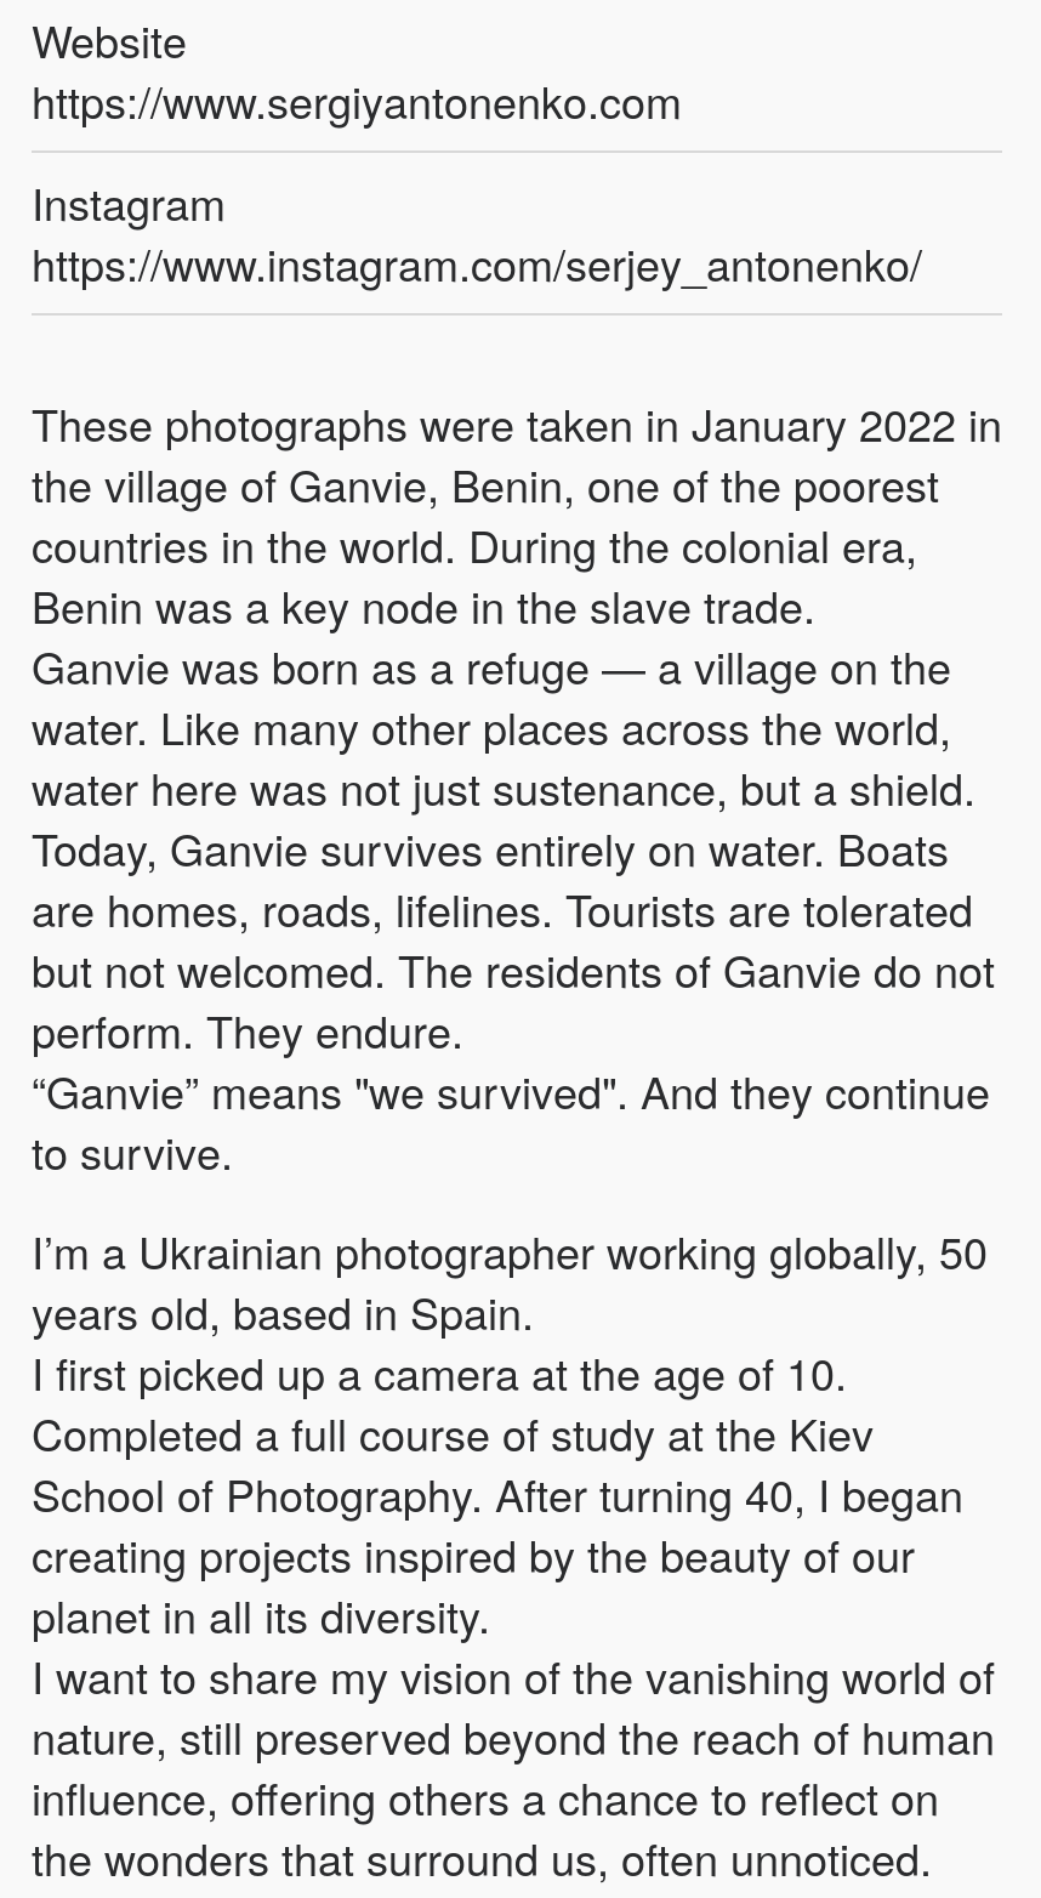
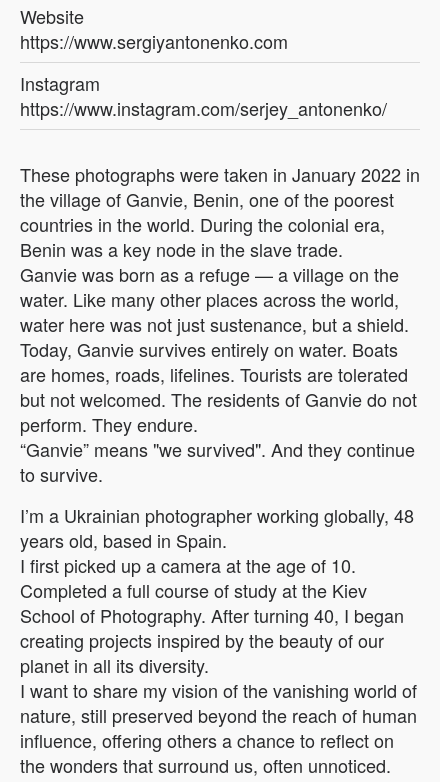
- I’m a Ukrainian photographer working globally, 50
+ I’m a Ukrainian photographer working globally, 48
